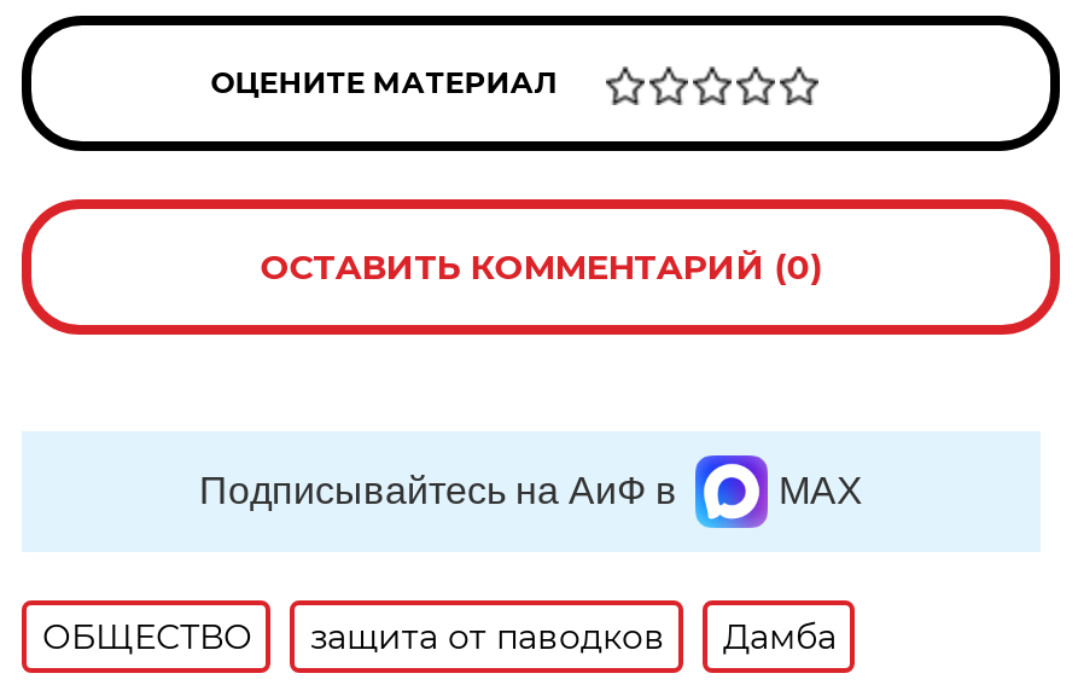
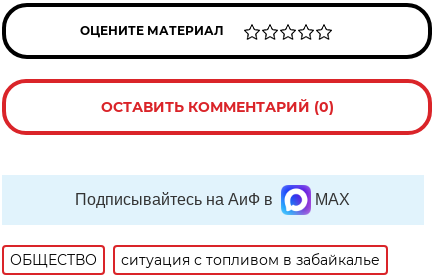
- защита от паводков
- Дамба
+ ситуация с топливом в забайкалье
